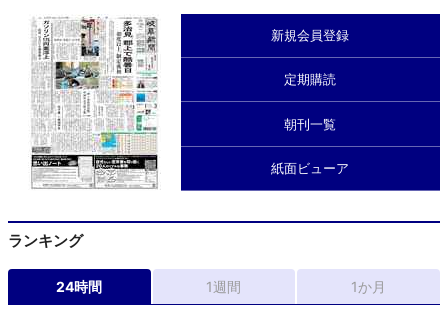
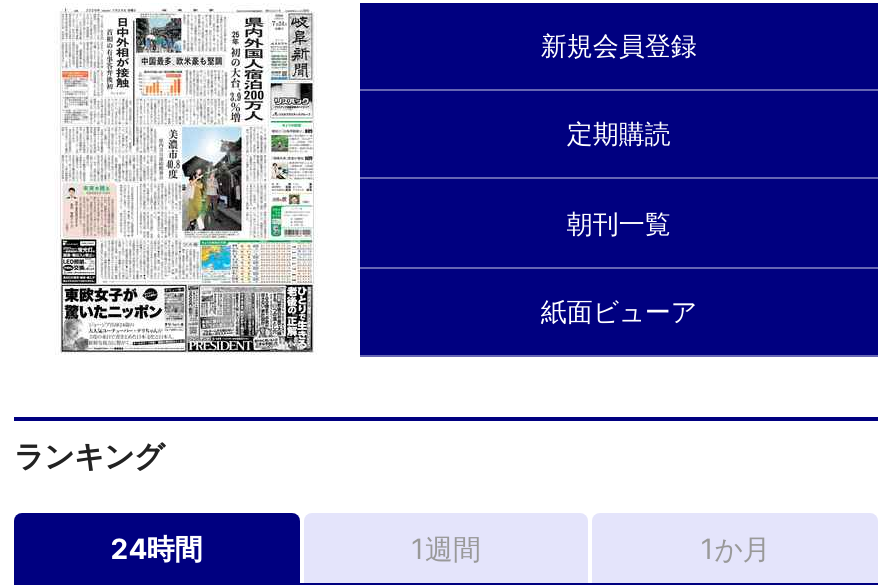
- [image]
+ [image]
